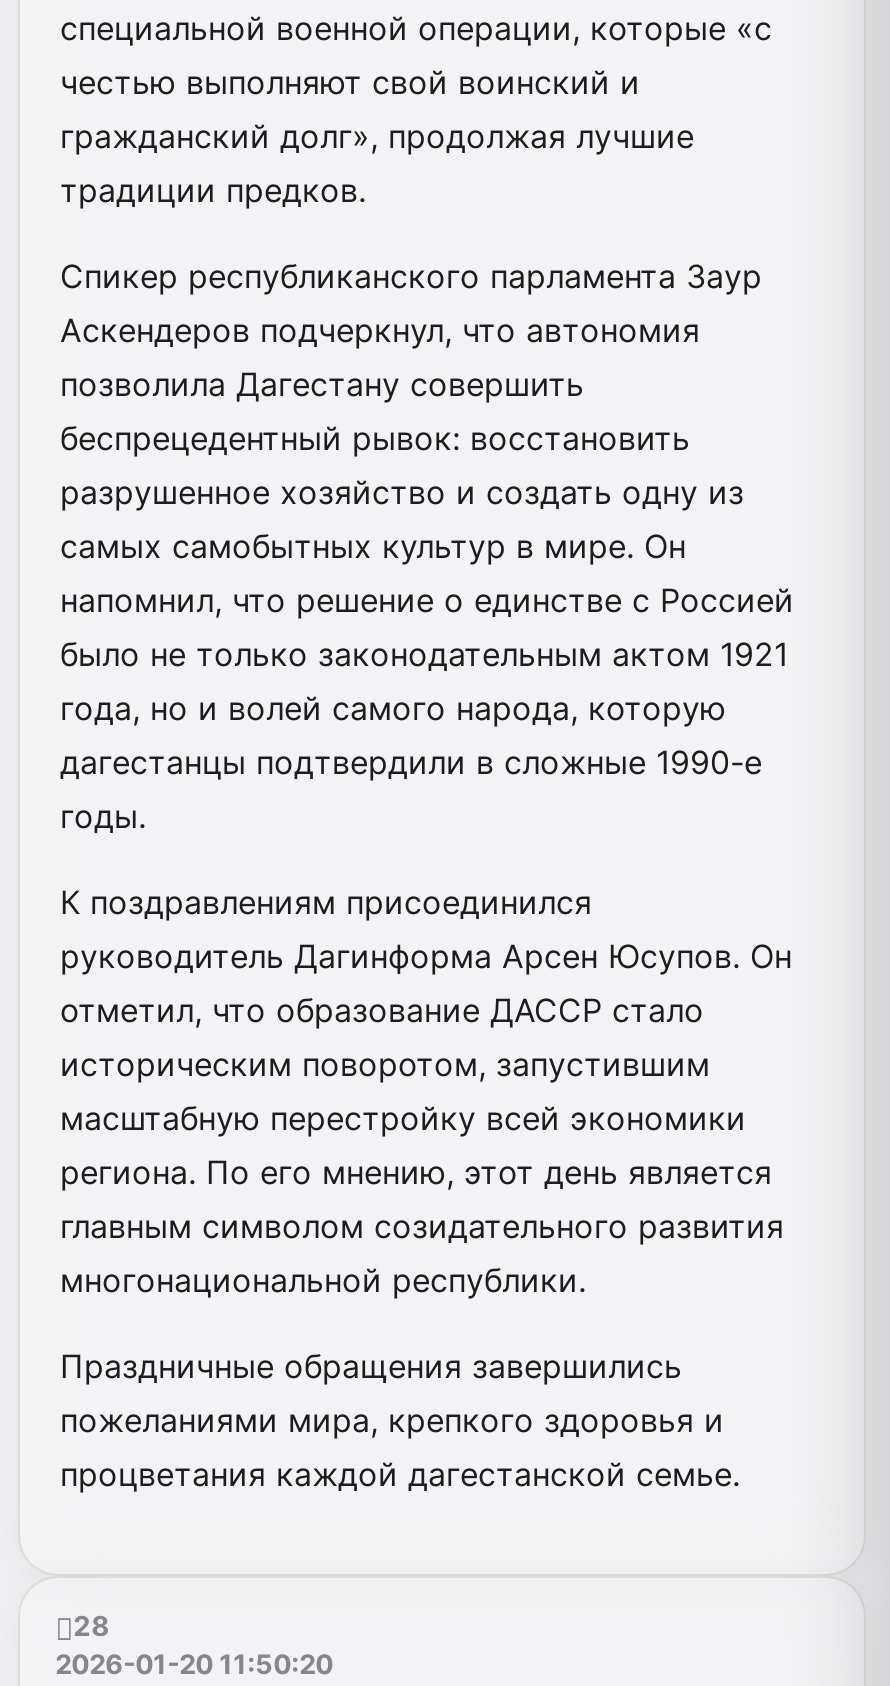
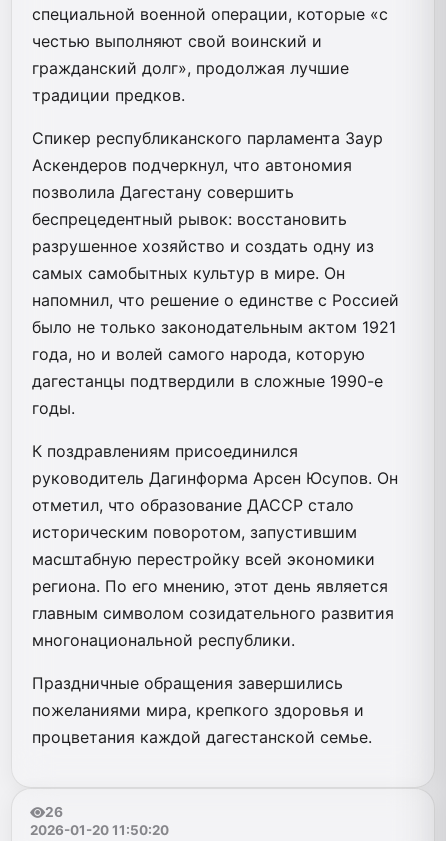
- 28
+ 26
